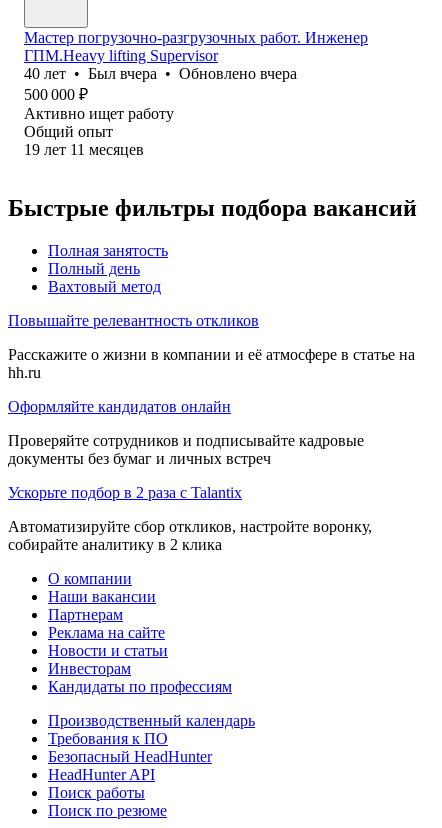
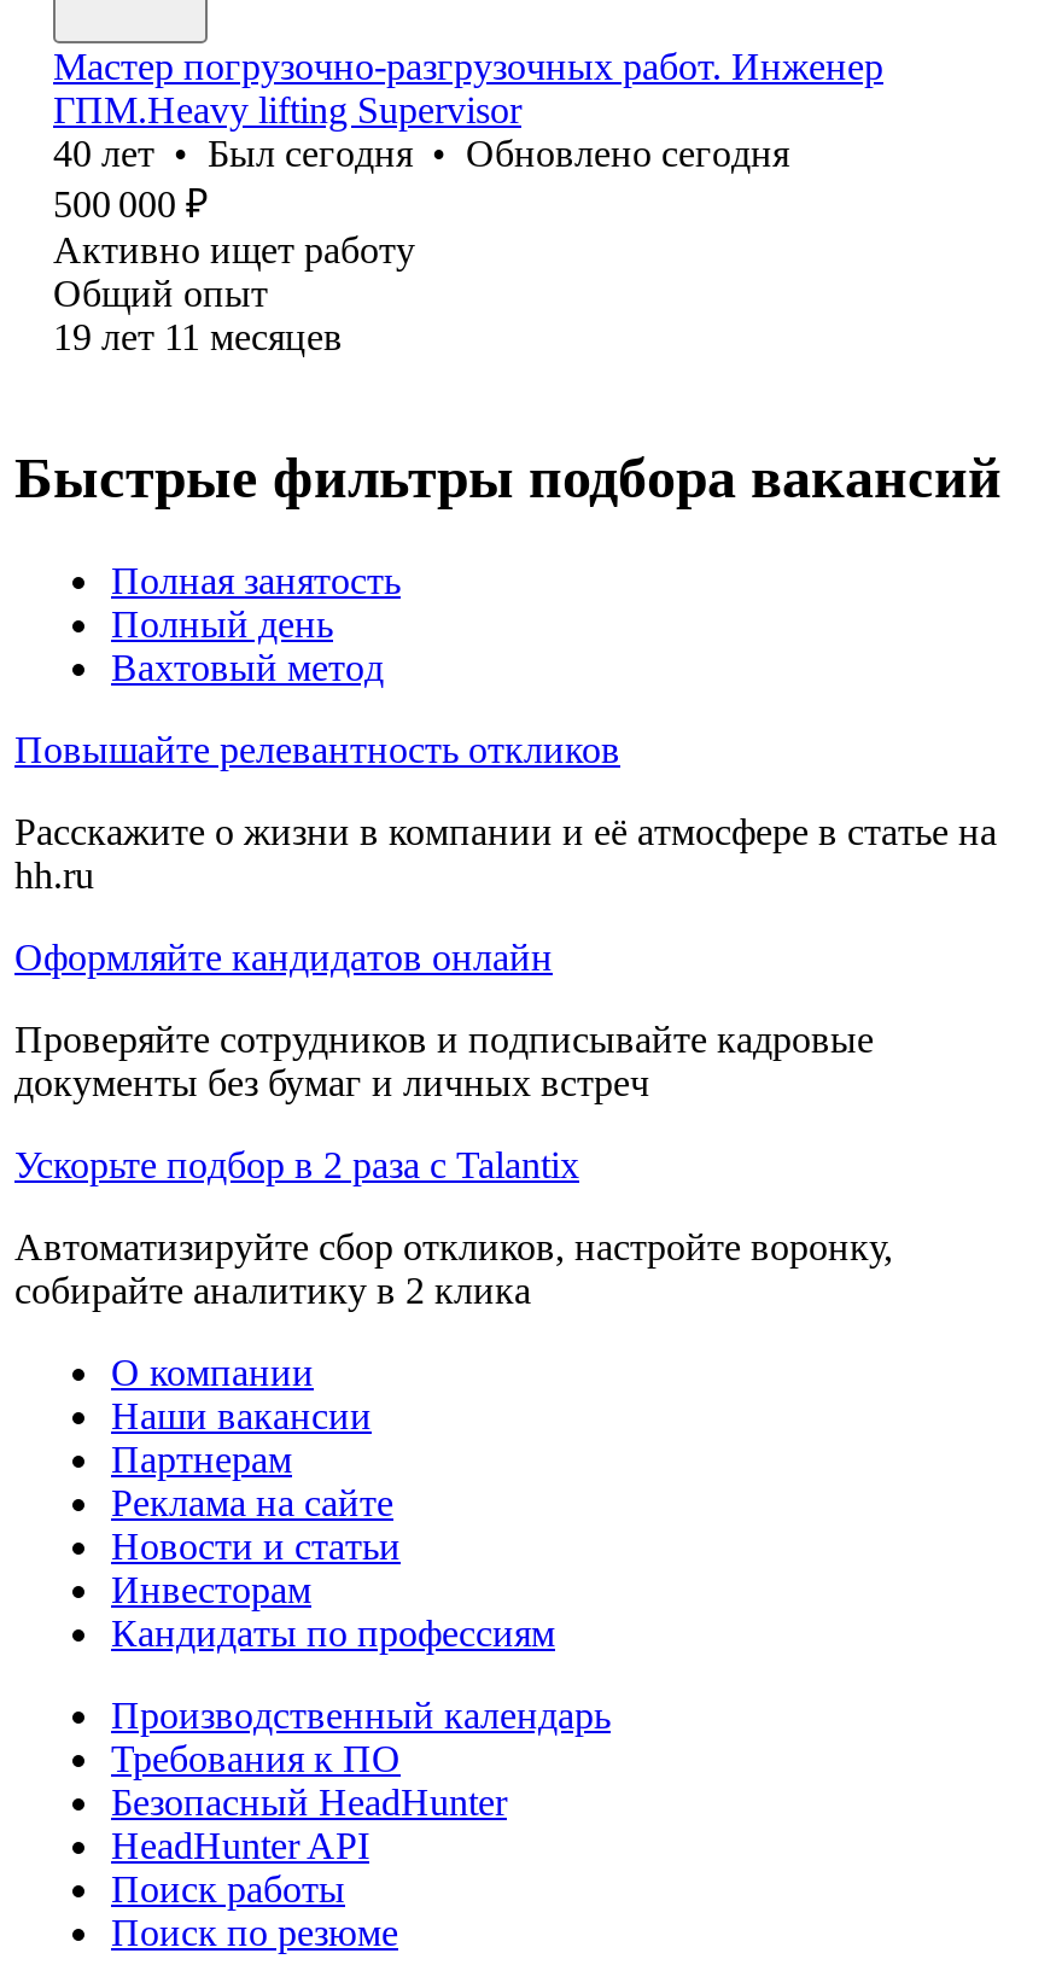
- 40 лет • Был вчера • Обновлено вчера
+ 40 лет • Был сегодня • Обновлено сегодня
